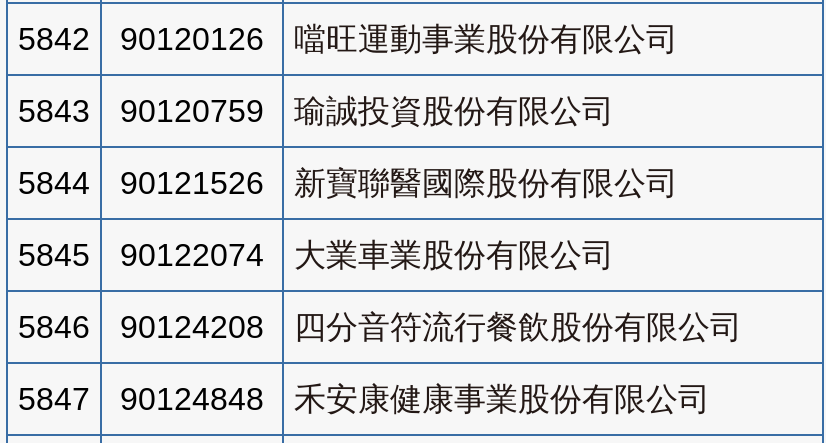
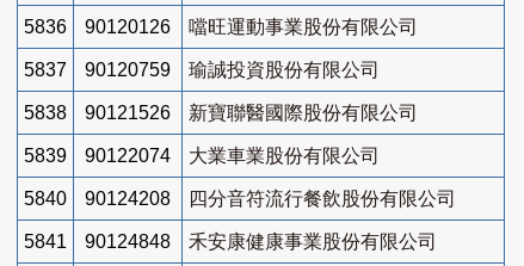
- 5842 90120126 噹旺運動事業股份有限公司
+ 5836 90120126 噹旺運動事業股份有限公司

- 5843 90120759 瑜誠投資股份有限公司
+ 5837 90120759 瑜誠投資股份有限公司

- 5844 90121526 新寶聯醫國際股份有限公司
+ 5838 90121526 新寶聯醫國際股份有限公司

- 5845 90122074 大業車業股份有限公司
+ 5839 90122074 大業車業股份有限公司

- 5846 90124208 四分音符流行餐飲股份有限公司
+ 5840 90124208 四分音符流行餐飲股份有限公司

- 5847 90124848 禾安康健康事業股份有限公司
+ 5841 90124848 禾安康健康事業股份有限公司
